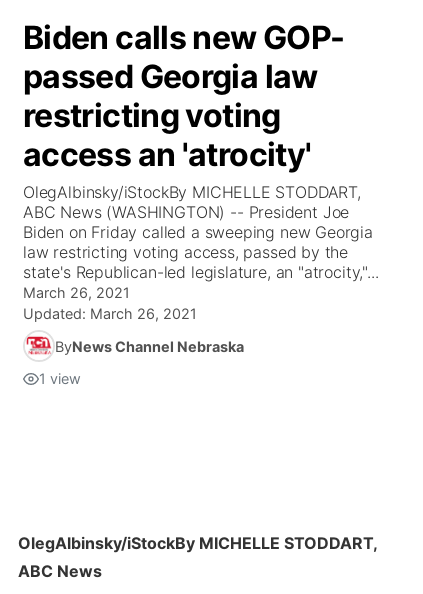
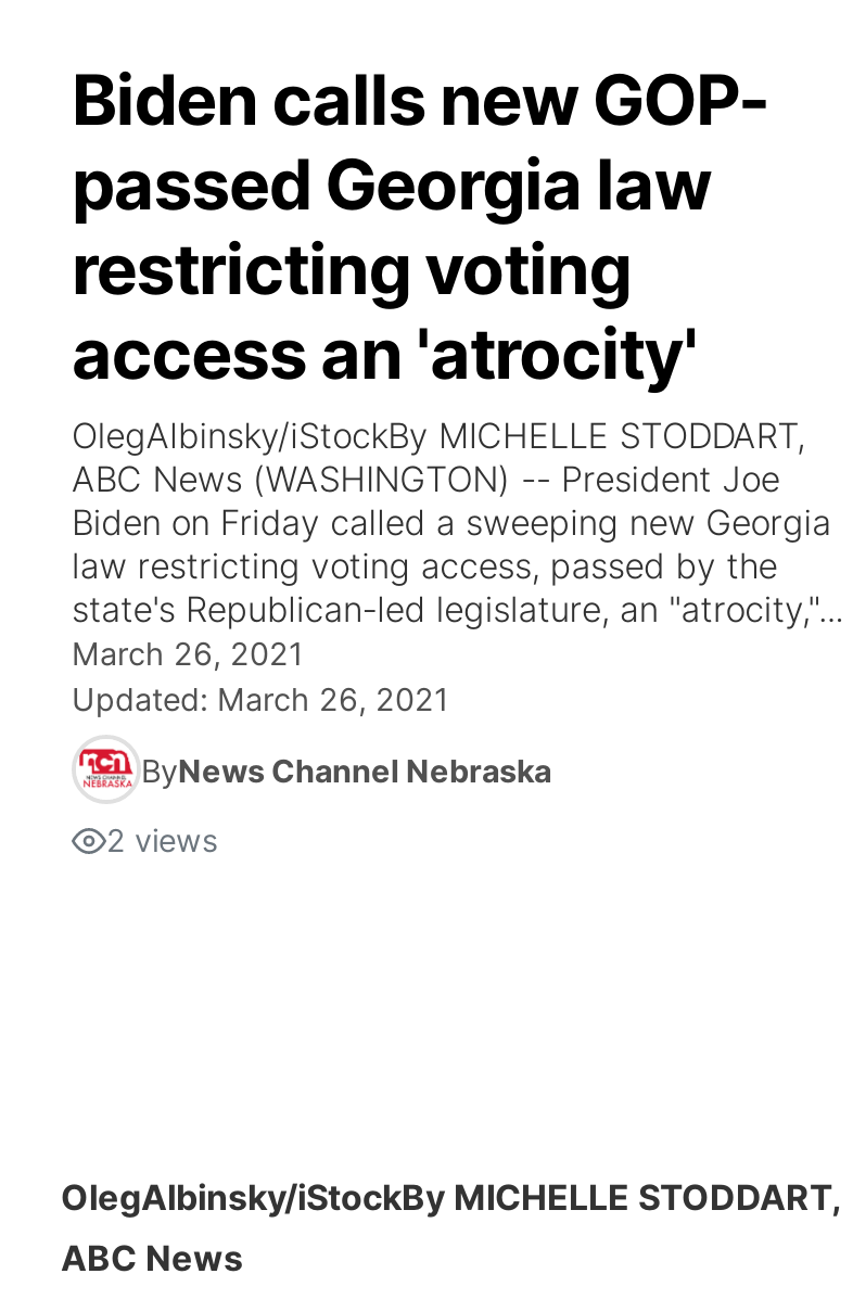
- 1 view
+ 2 views
